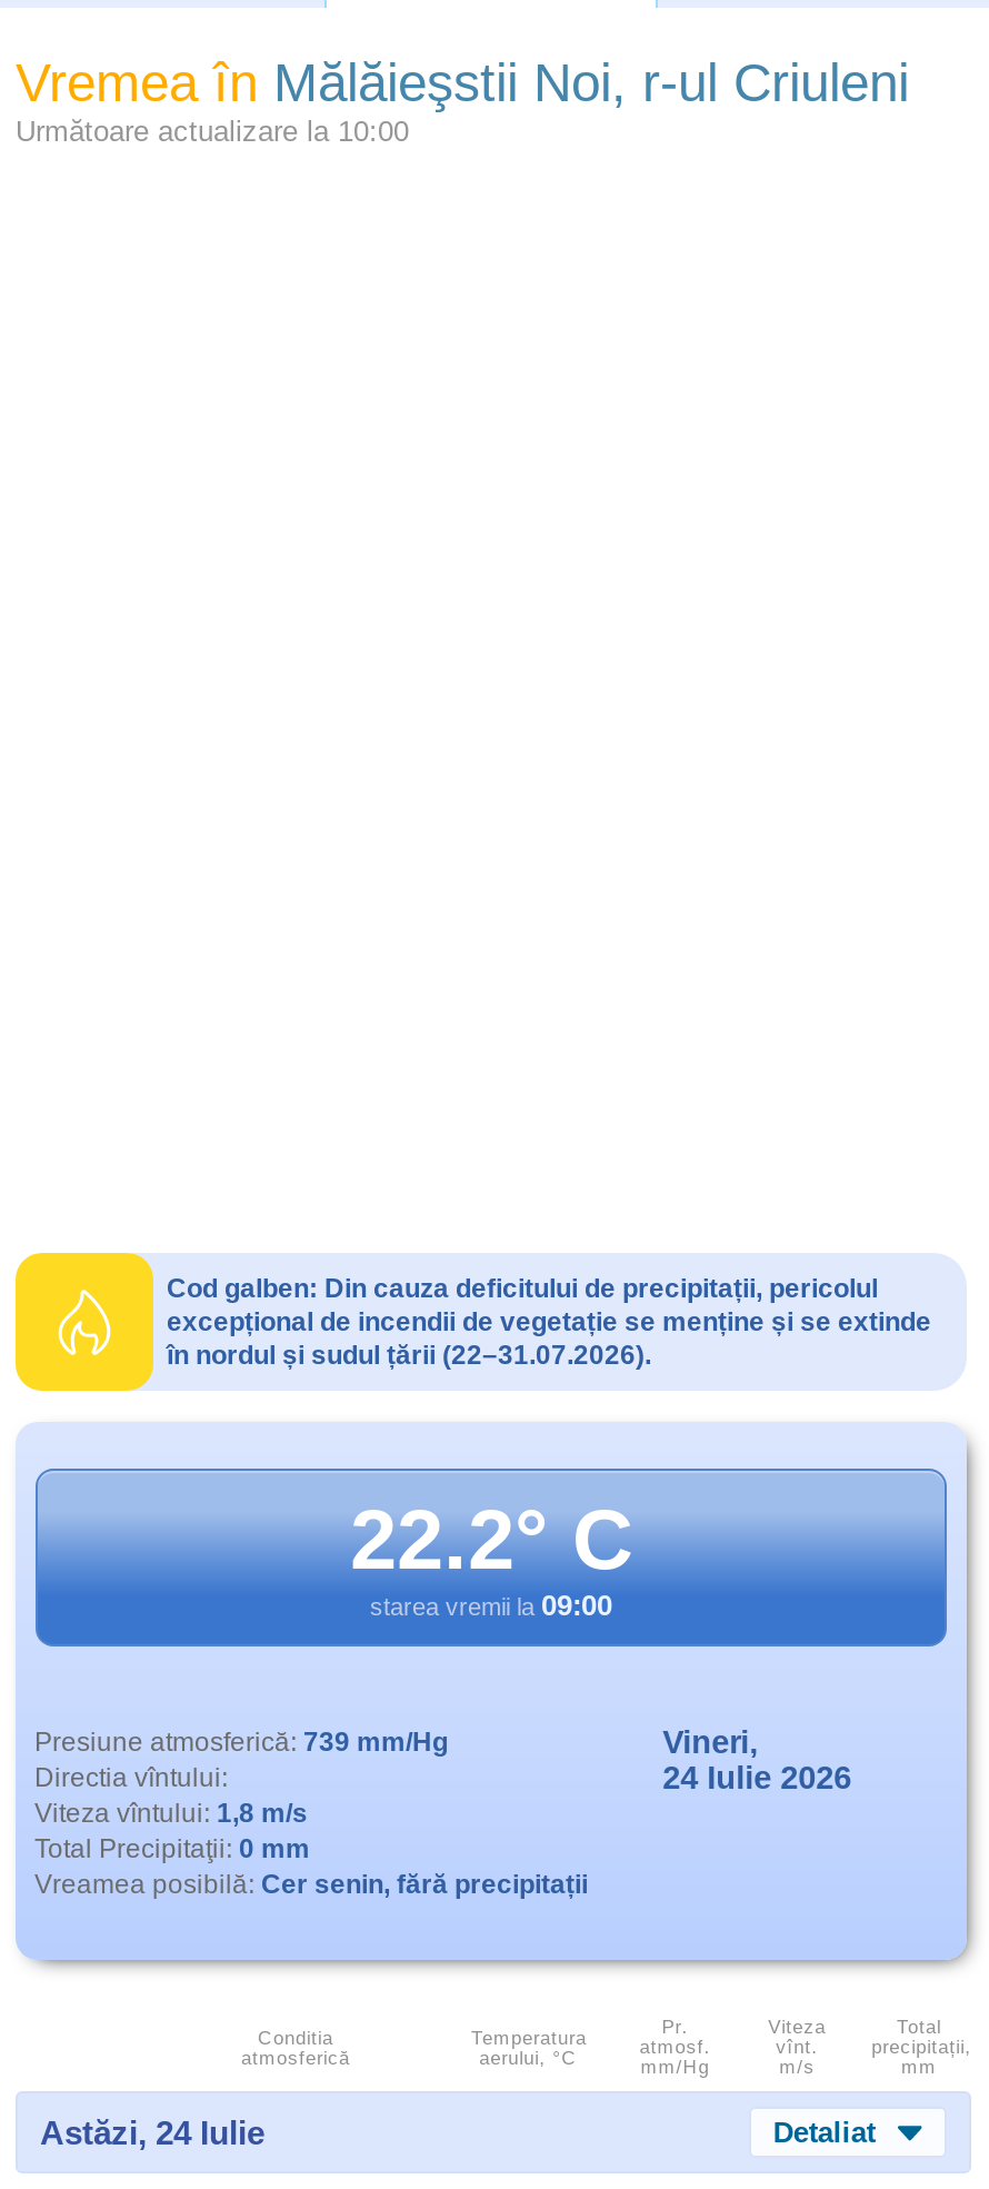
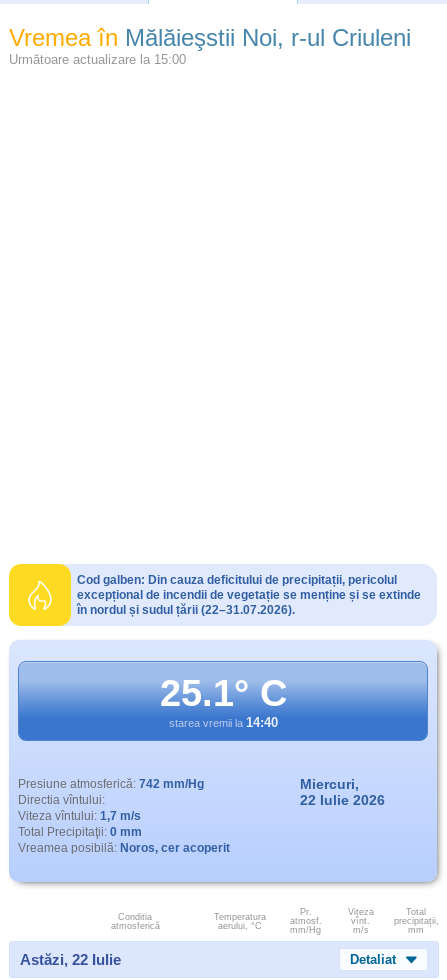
- Următoare actualizare la 10:00
+ Următoare actualizare la 15:00

- 22.2° C
+ 25.1° C

- starea vremii la 09:00
+ starea vremii la 14:40

- Presiune atmosferică: 739 mm/Hg
+ Presiune atmosferică: 742 mm/Hg

- Vineri,
- 24 Iulie 2026
+ Miercuri,
+ 22 Iulie 2026

- Viteza vîntului: 1,8 m/s
+ Viteza vîntului: 1,7 m/s

- Vreamea posibilă: Cer senin, fără precipitații
+ Vreamea posibilă: Noros, cer acoperit

- Astăzi, 24 Iulie
+ Astăzi, 22 Iulie
